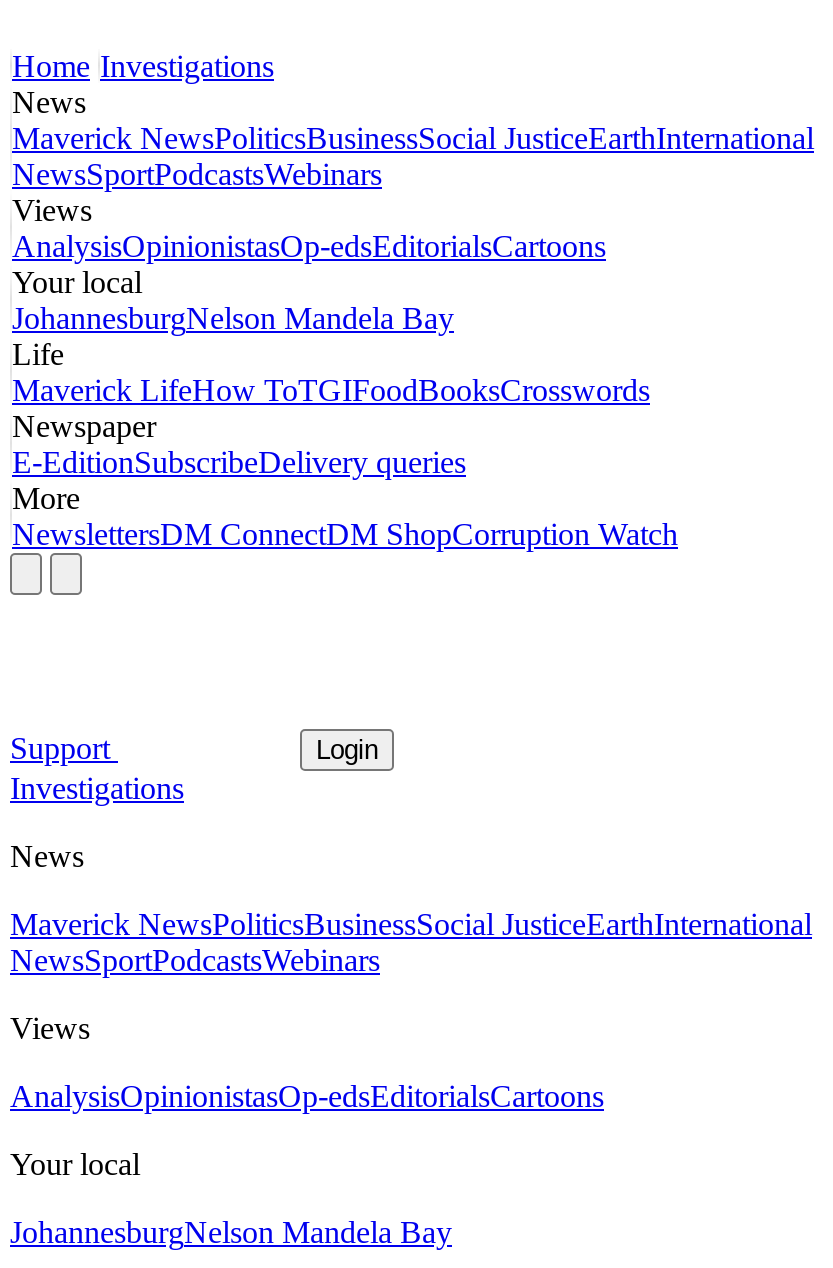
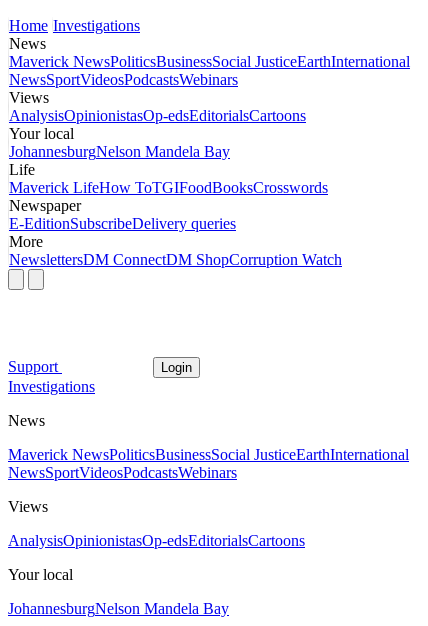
- NewsSportPodcastsWebinars
+ NewsSportVideosPodcastsWebinars

- NewsSportPodcastsWebinars
+ NewsSportVideosPodcastsWebinars
